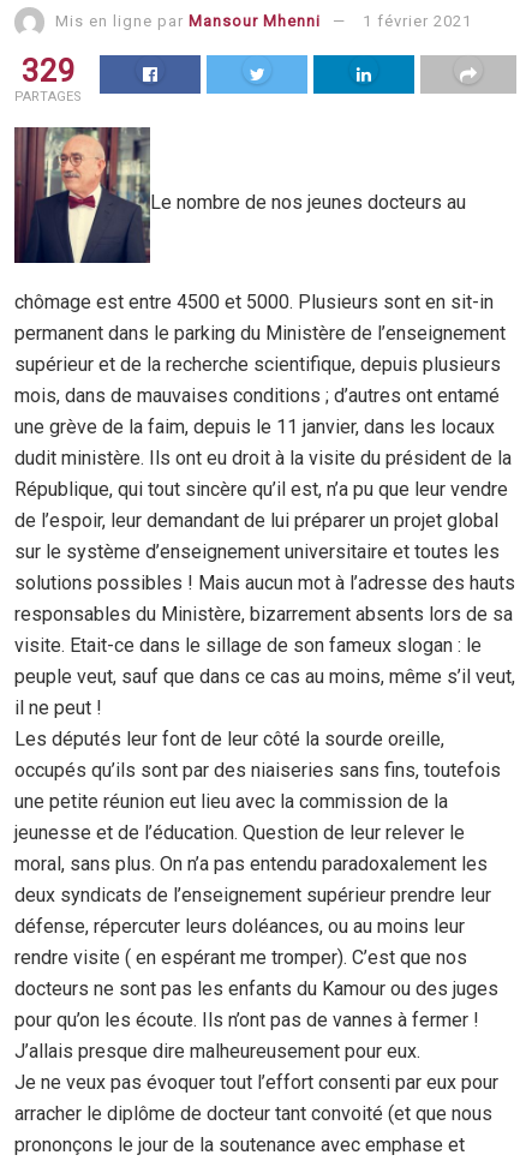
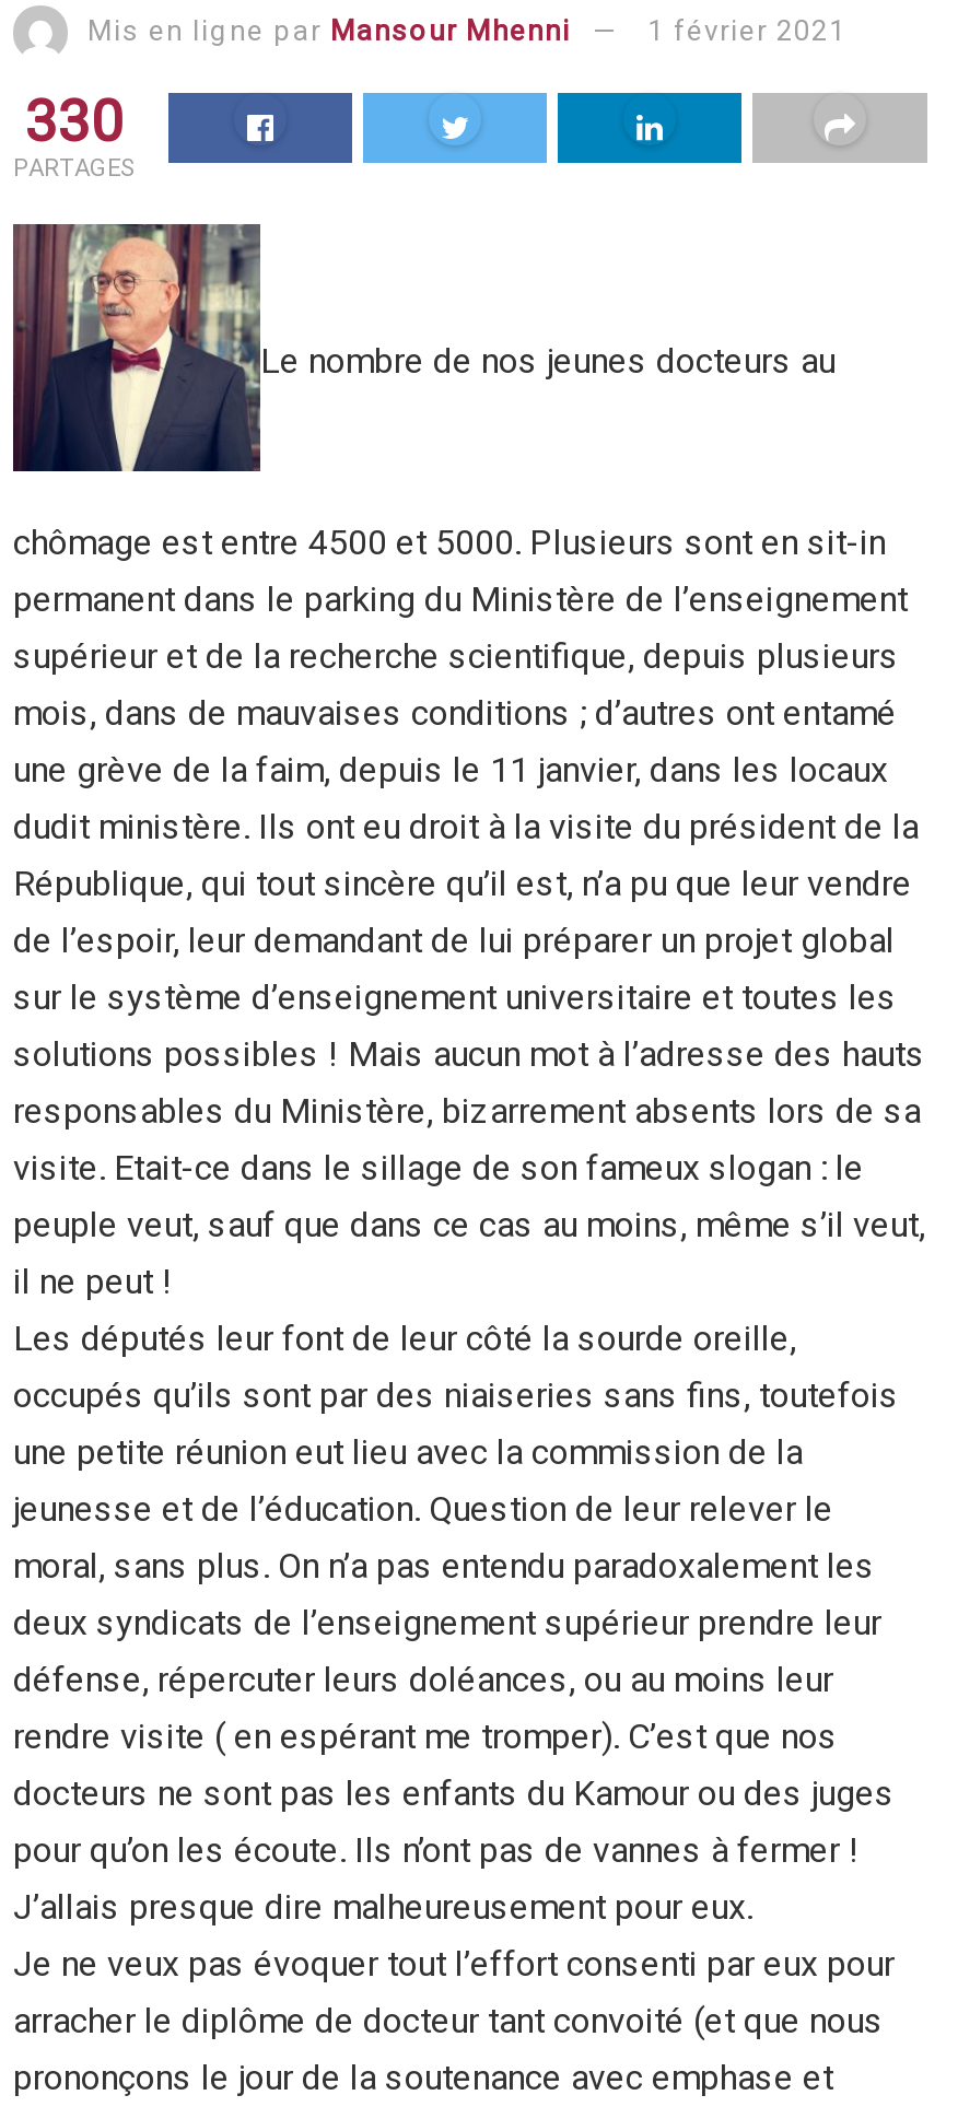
- 329
+ 330
